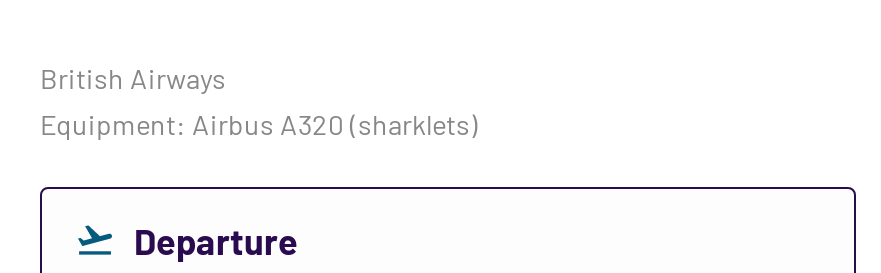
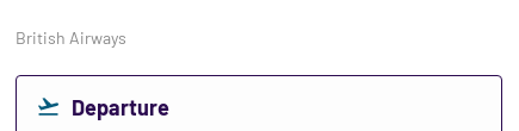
- Equipment: Airbus A320 (sharklets)
